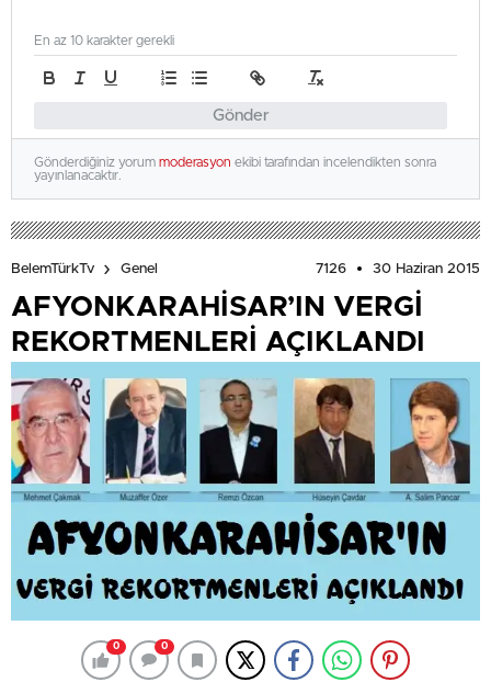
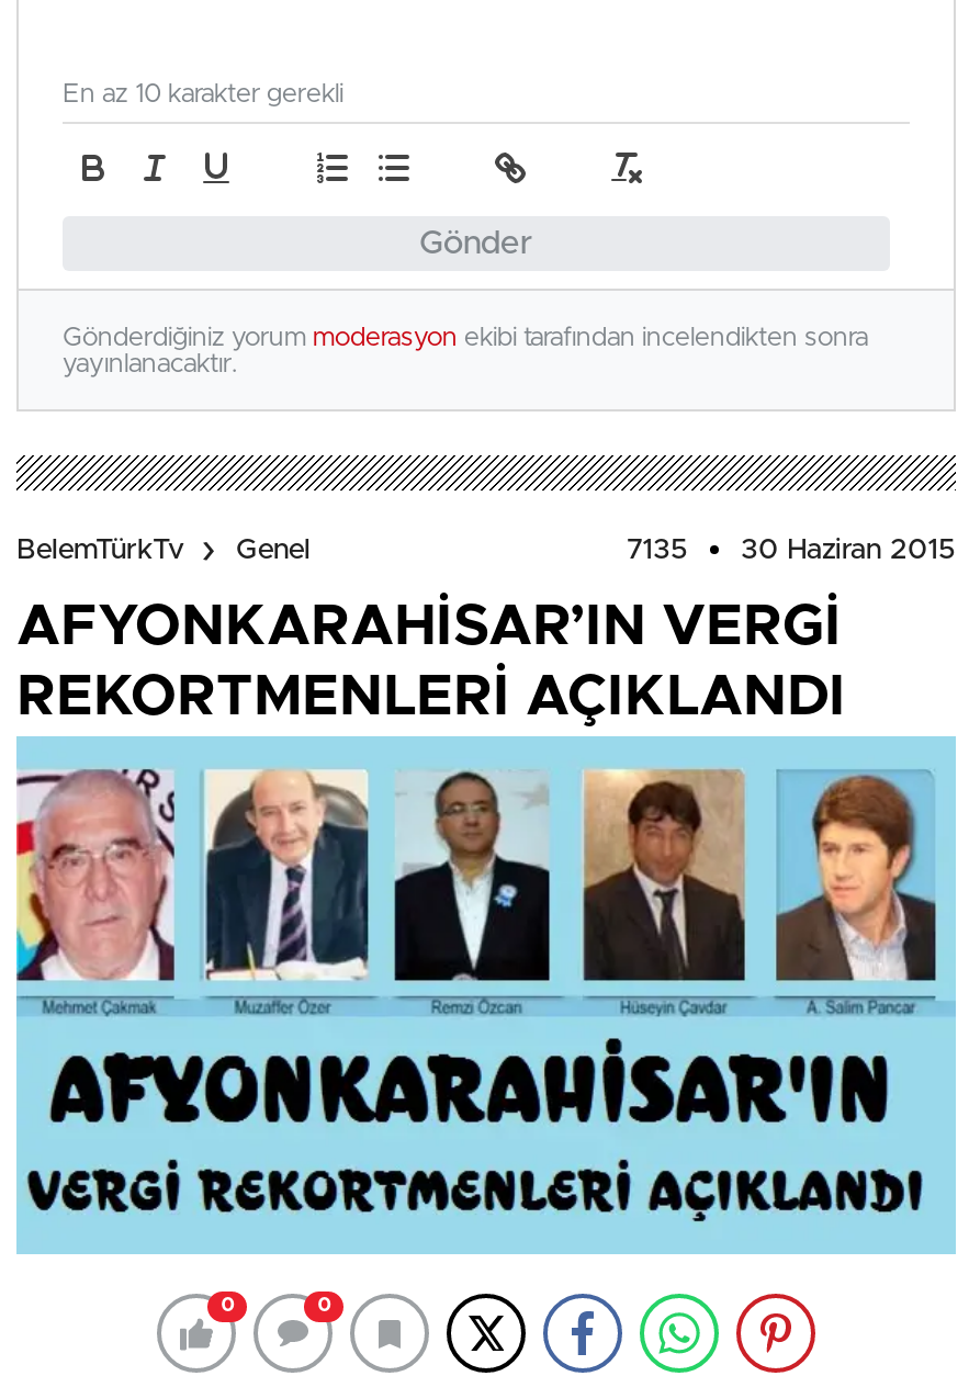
- 7126 30 Haziran 2015
+ 7135 30 Haziran 2015
